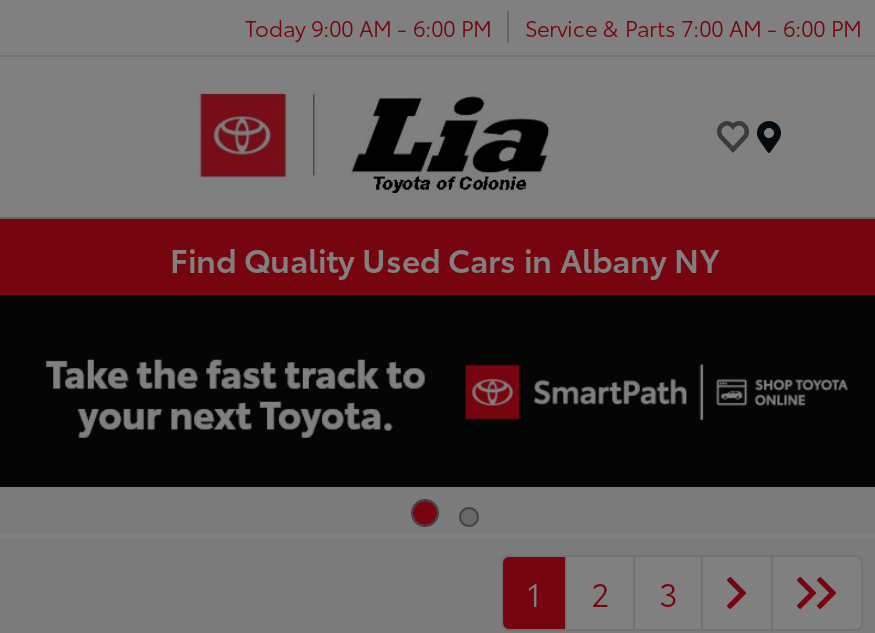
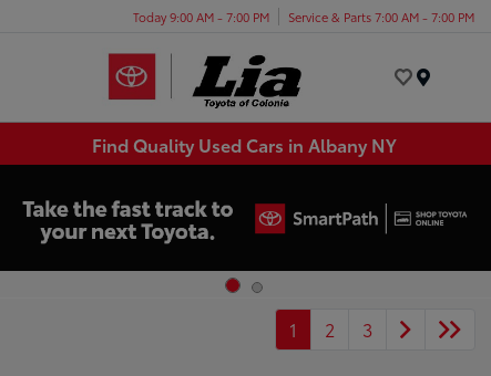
- Today 9:00 AM - 6:00 PM
+ Today 9:00 AM - 7:00 PM

- Service & Parts 7:00 AM - 6:00 PM
+ Service & Parts 7:00 AM - 7:00 PM
